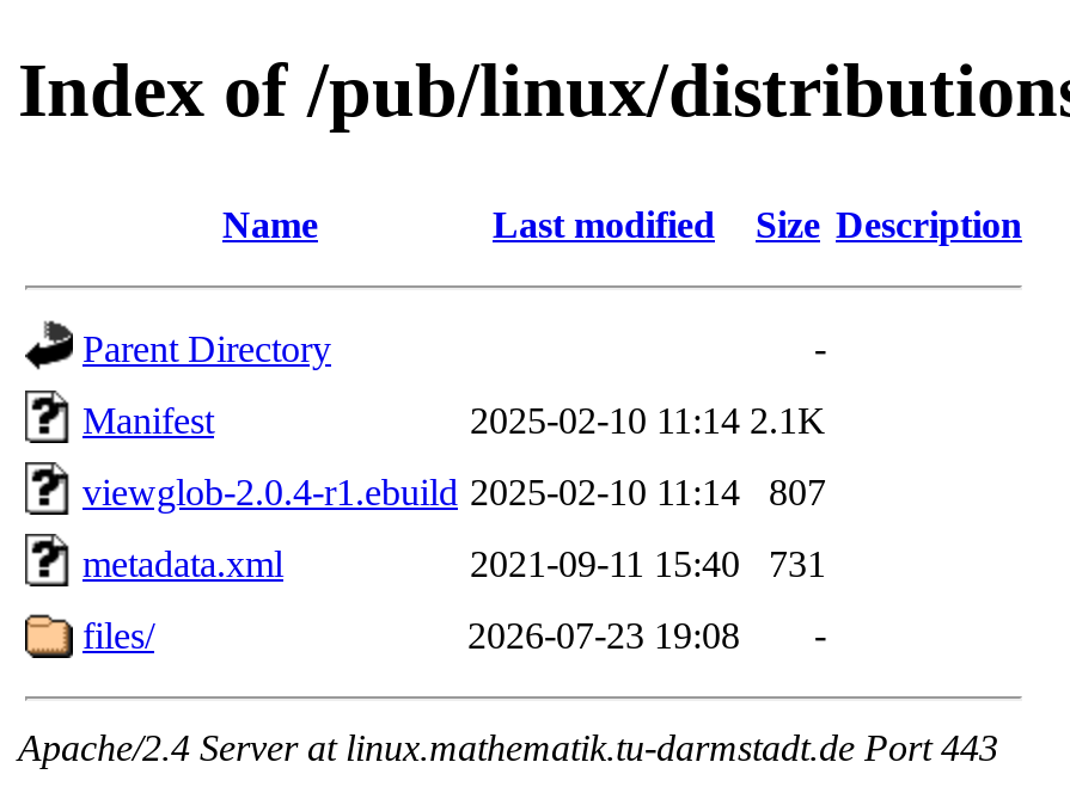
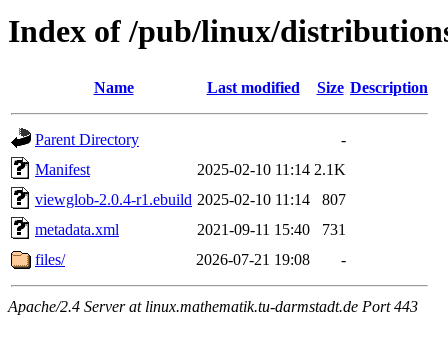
- 2026-07-23 19:08
+ 2026-07-21 19:08
